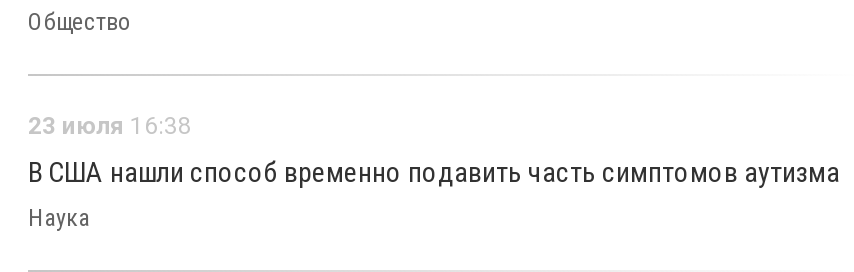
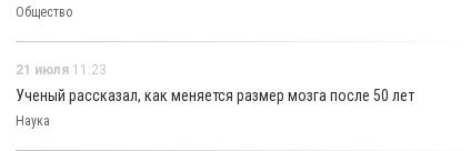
- 23 июля 16:38
+ 21 июля 11:23

- В США нашли способ временно подавить часть симптомов аутизма
+ Ученый рассказал, как меняется размер мозга после 50 лет
